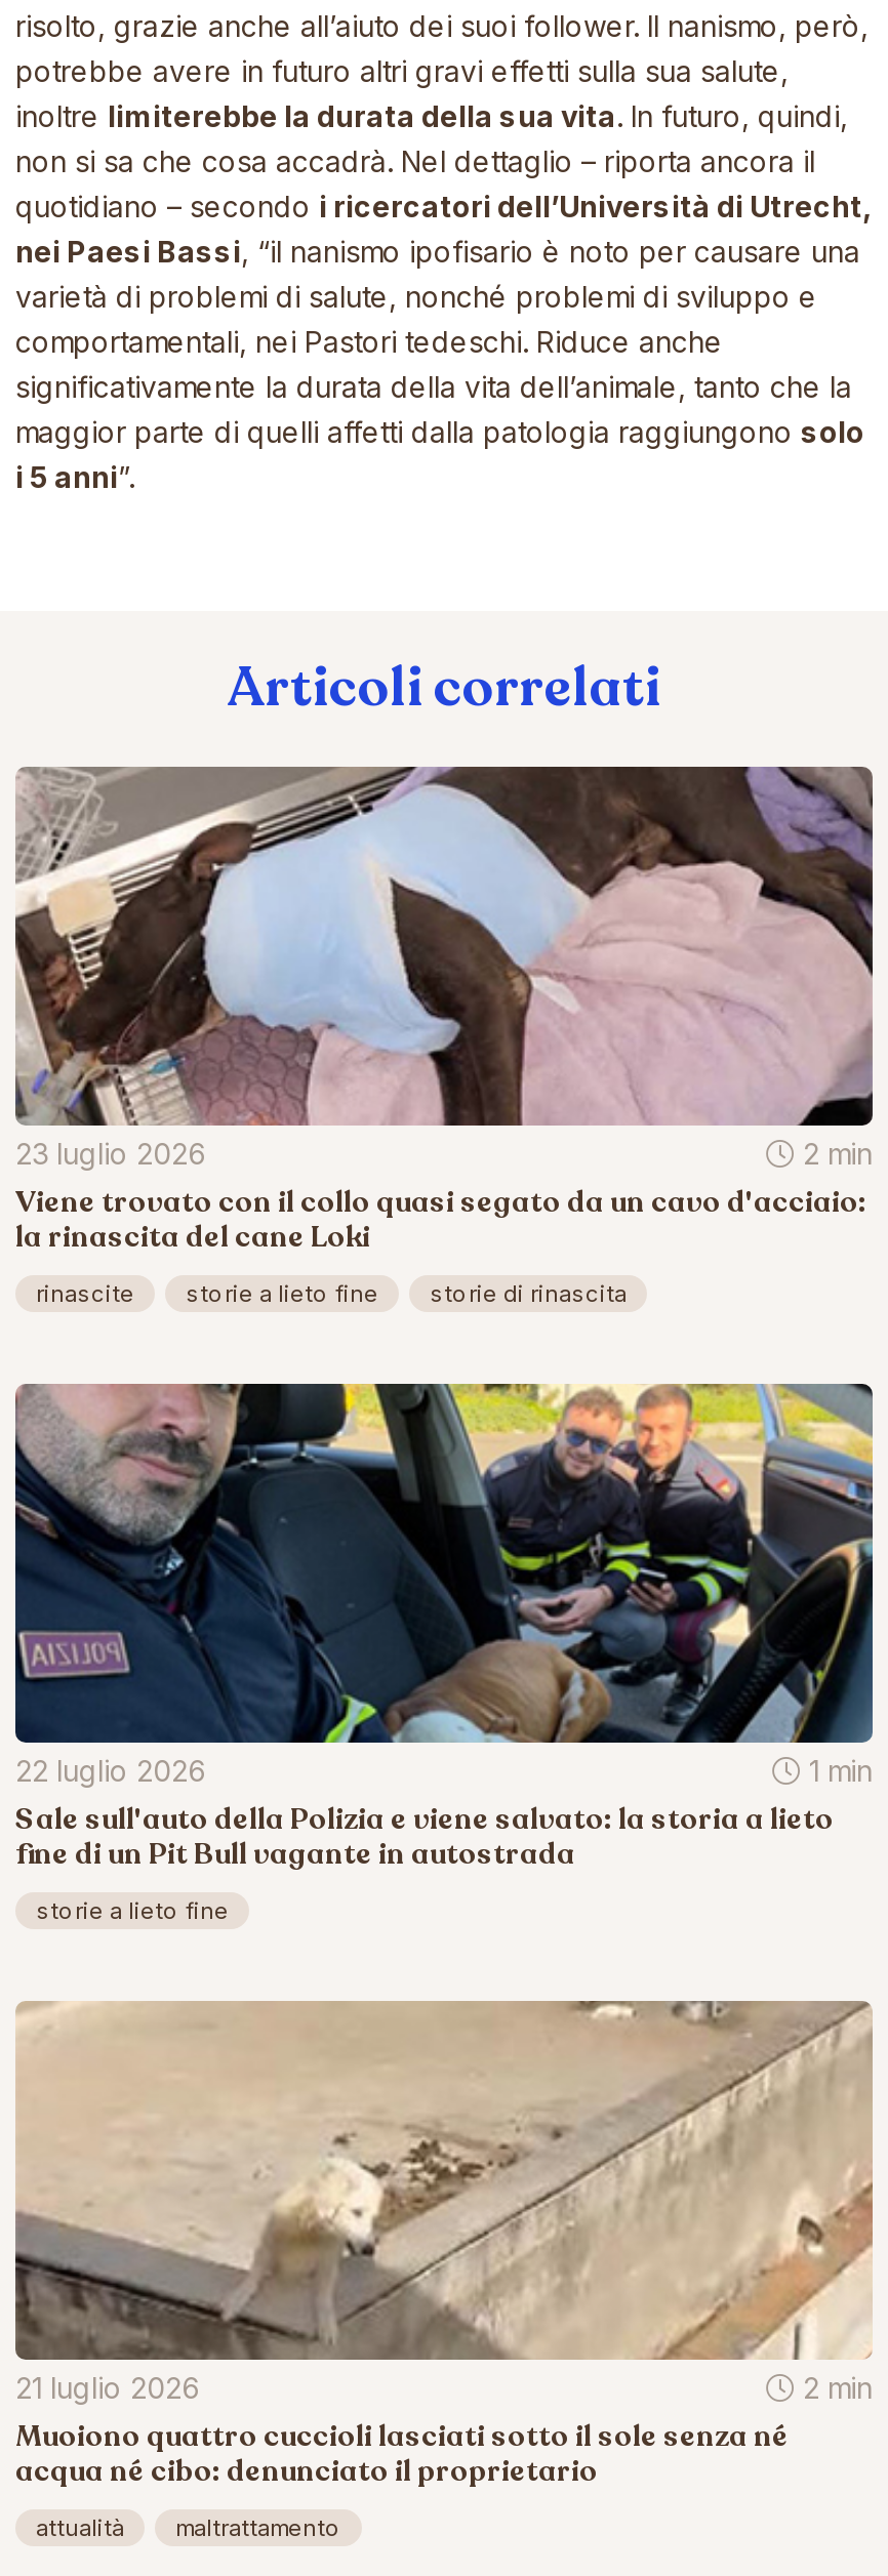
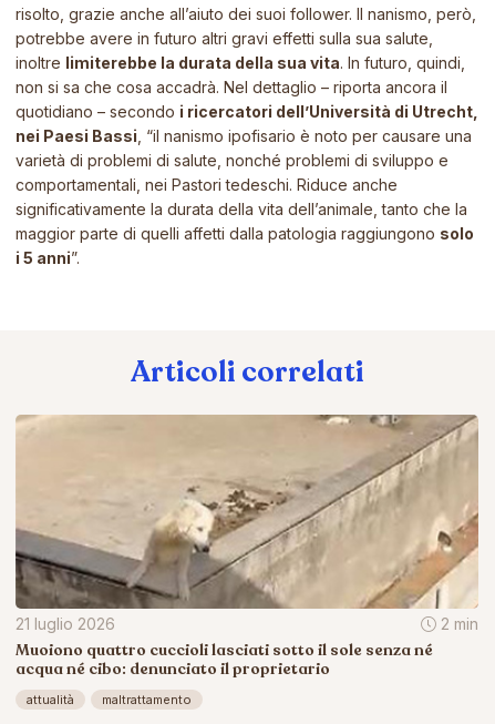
- [image]
- 23 luglio 2026
- 2 min
- Viene trovato con il collo quasi segato da un cavo d'acciaio:
- la rinascita del cane Loki
- rinascite
- storie a lieto fine
- storie di rinascita

- [image]
- 22 luglio 2026
- 1 min
- Sale sull'auto della Polizia e viene salvato: la storia a lieto
- fine di un Pit Bull vagante in autostrada
- storie a lieto fine
